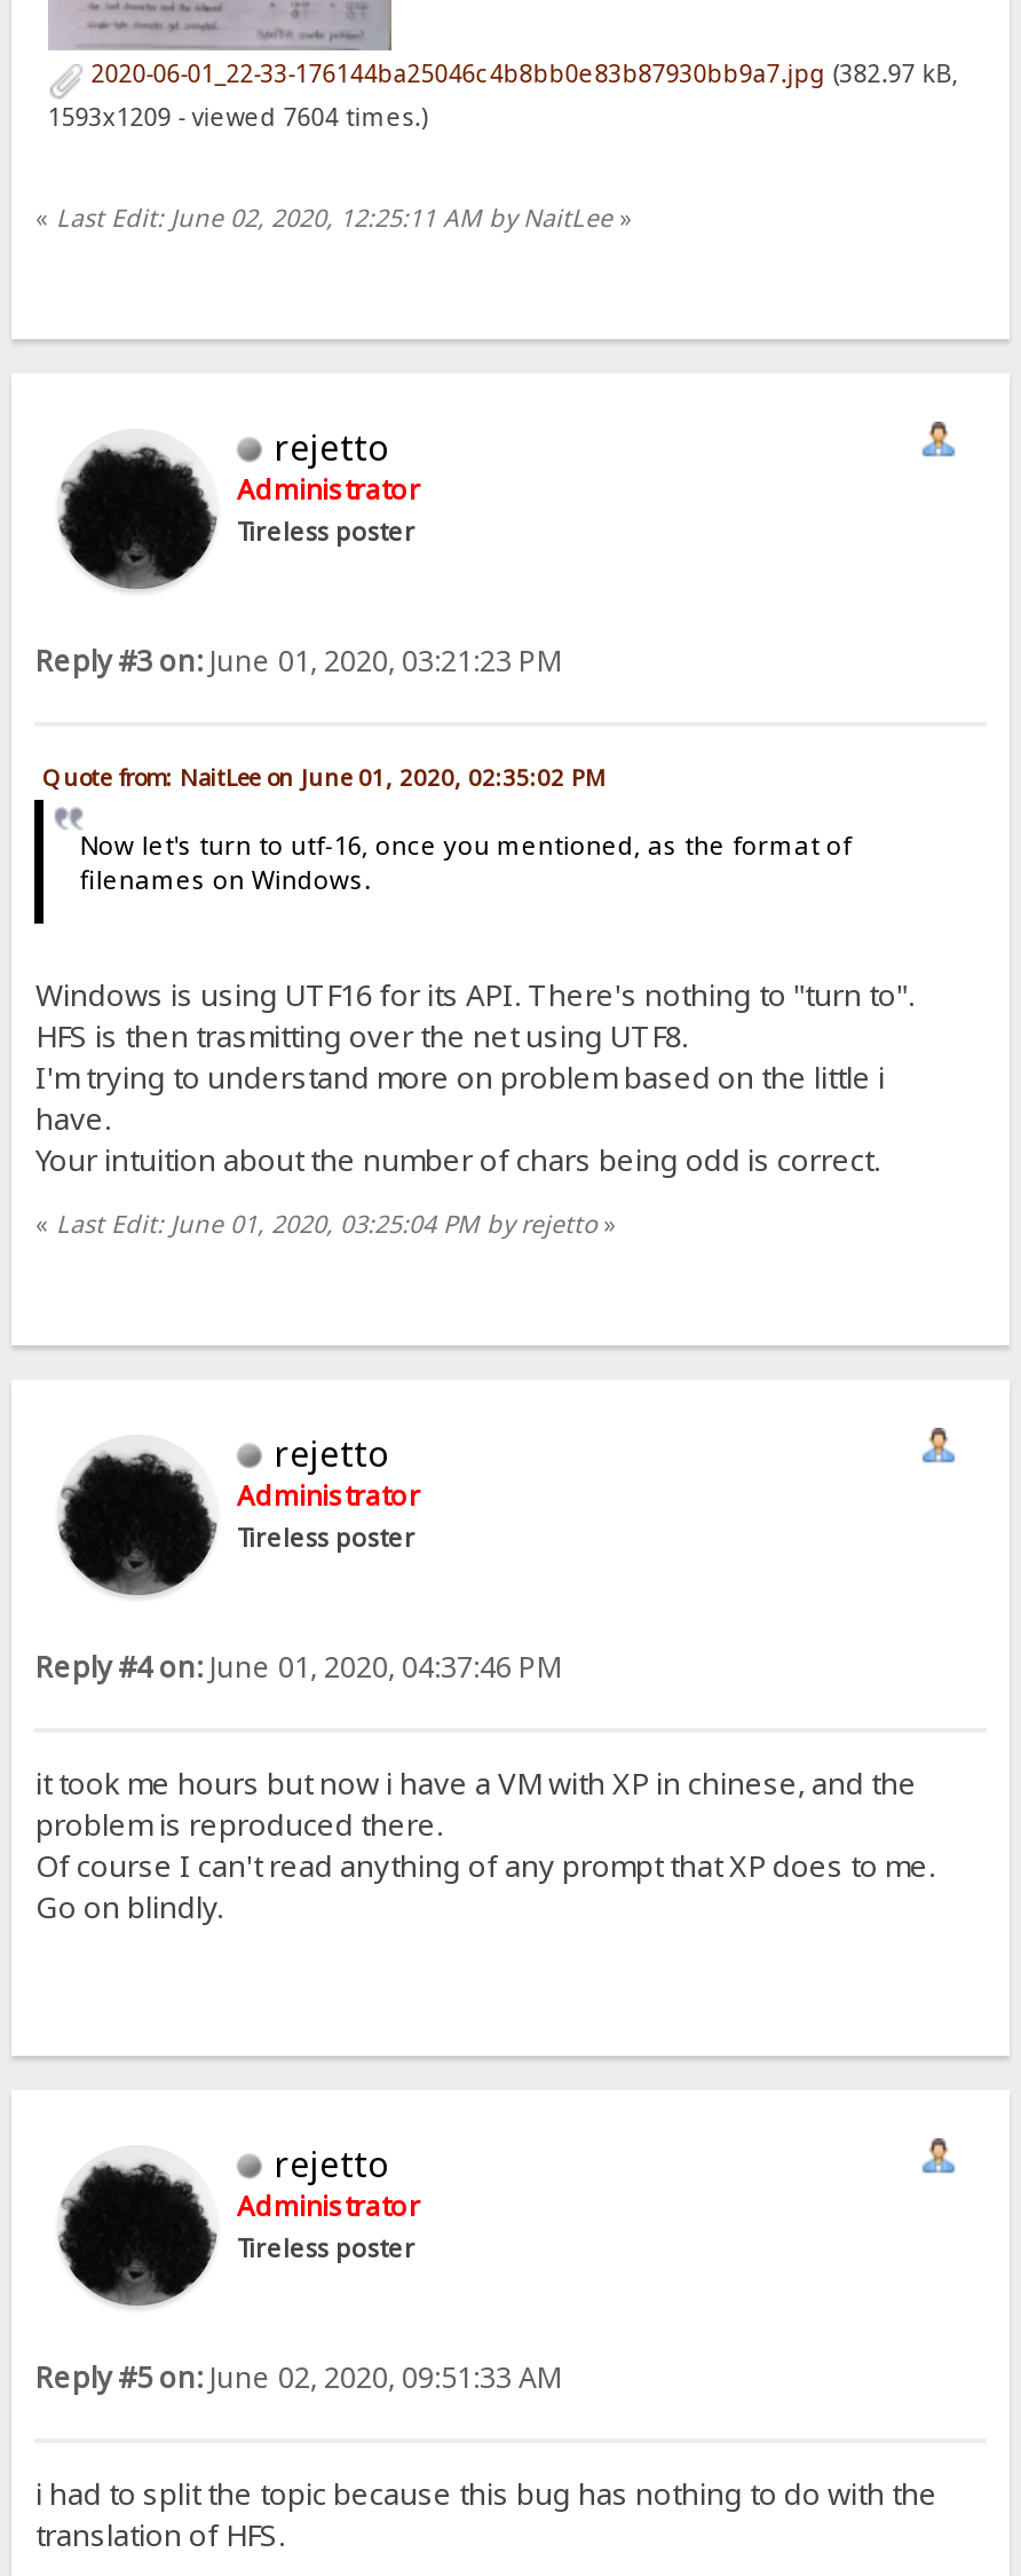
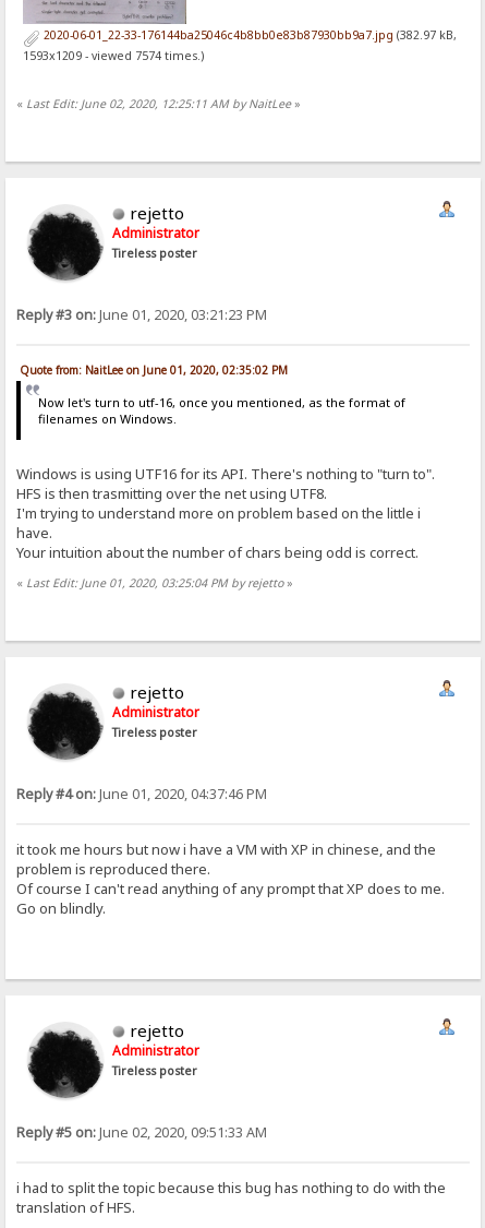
- 1593x1209 - viewed 7604 times.)
+ 1593x1209 - viewed 7574 times.)
